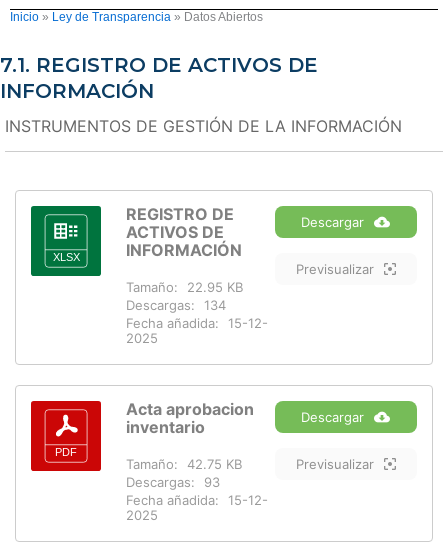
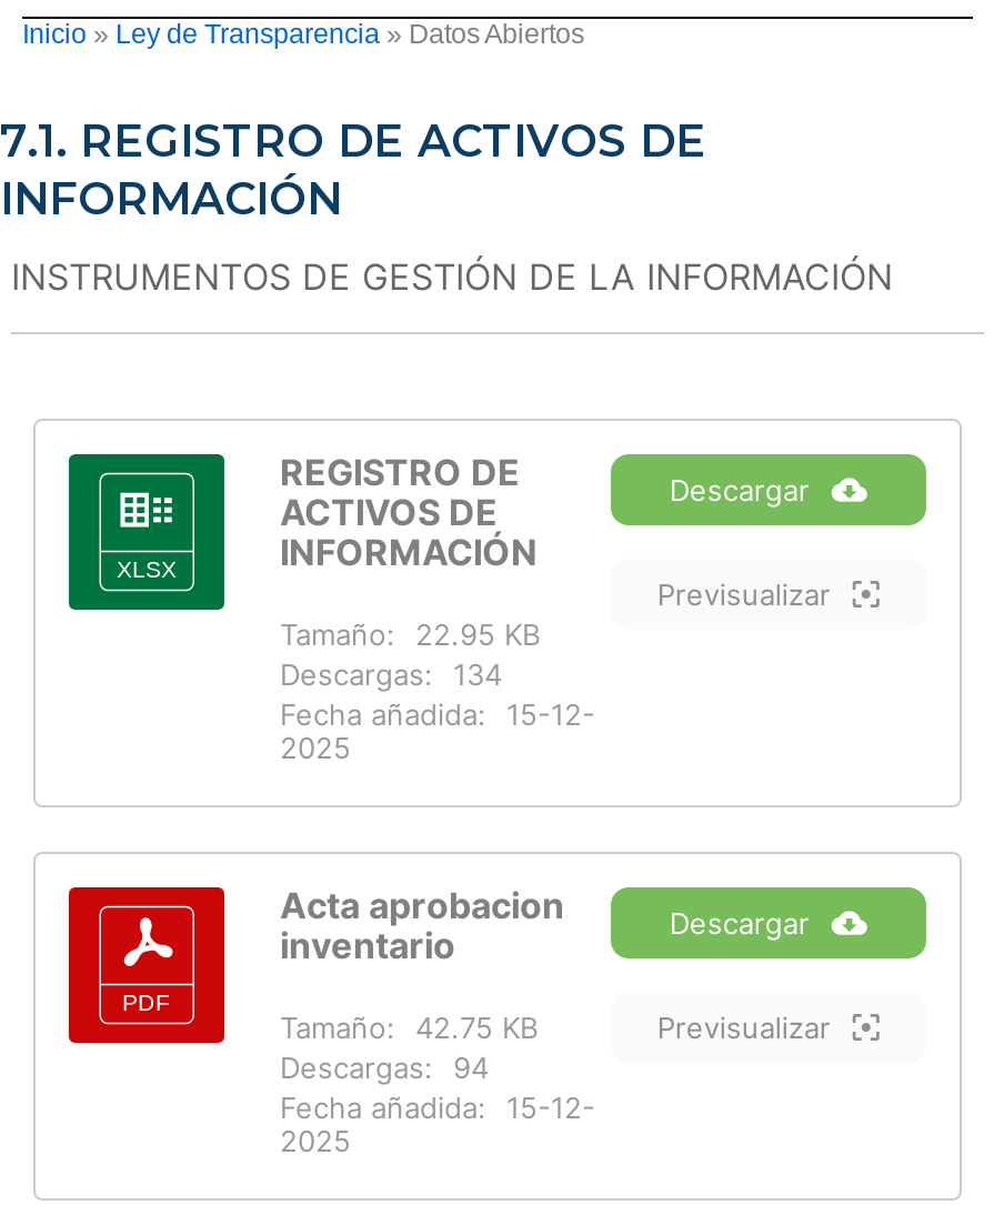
- Descargas: 93
+ Descargas: 94
